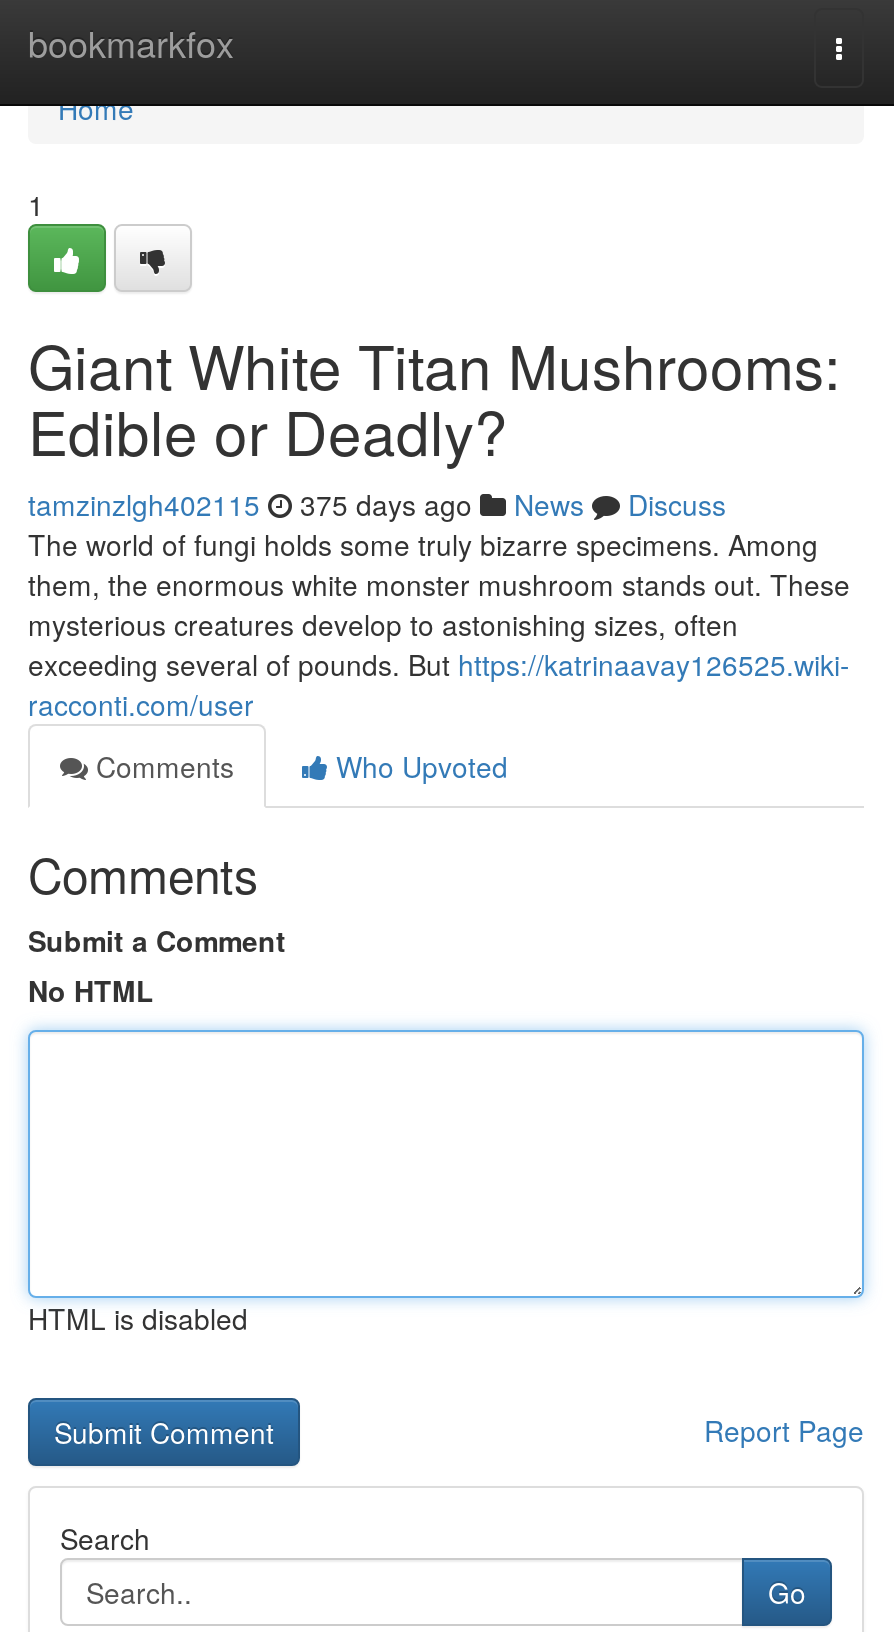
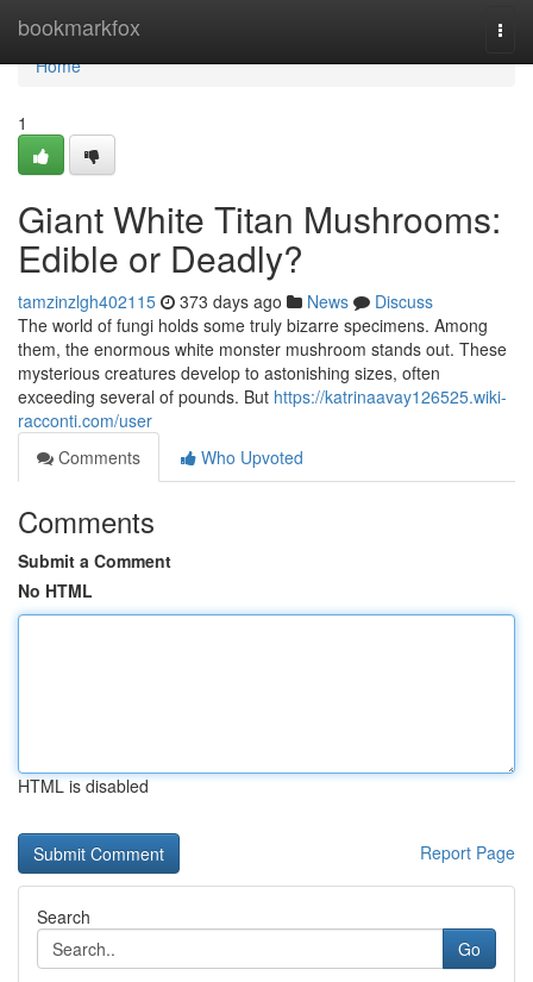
- tamzinzlgh402115 375 days ago News Discuss
+ tamzinzlgh402115 373 days ago News Discuss
